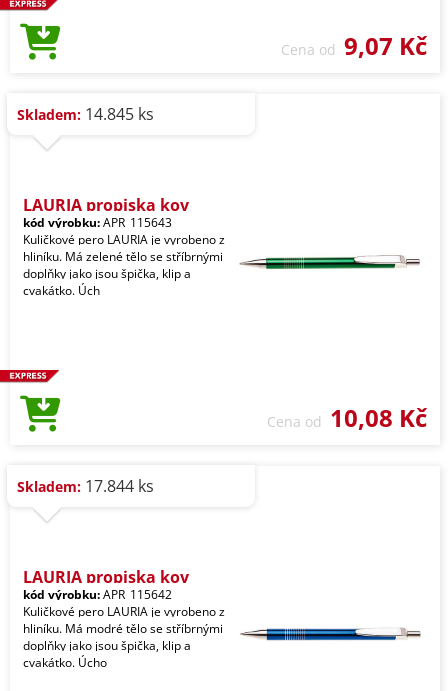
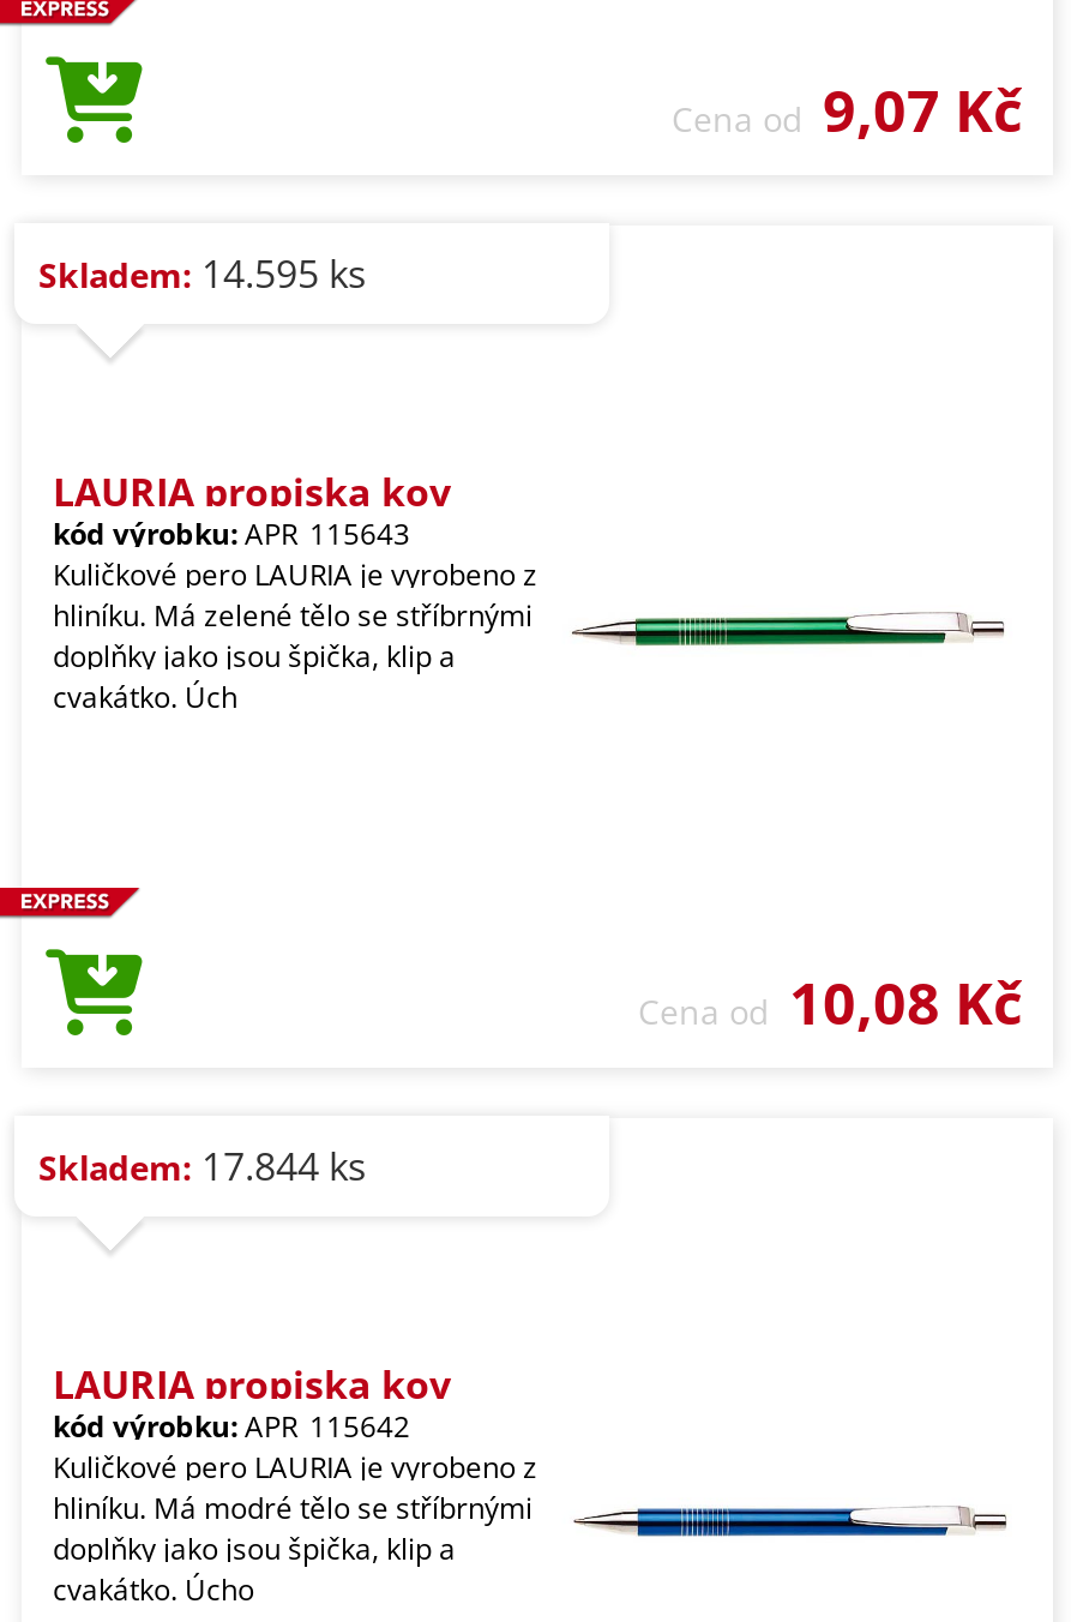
- Skladem: 14.845 ks
+ Skladem: 14.595 ks
